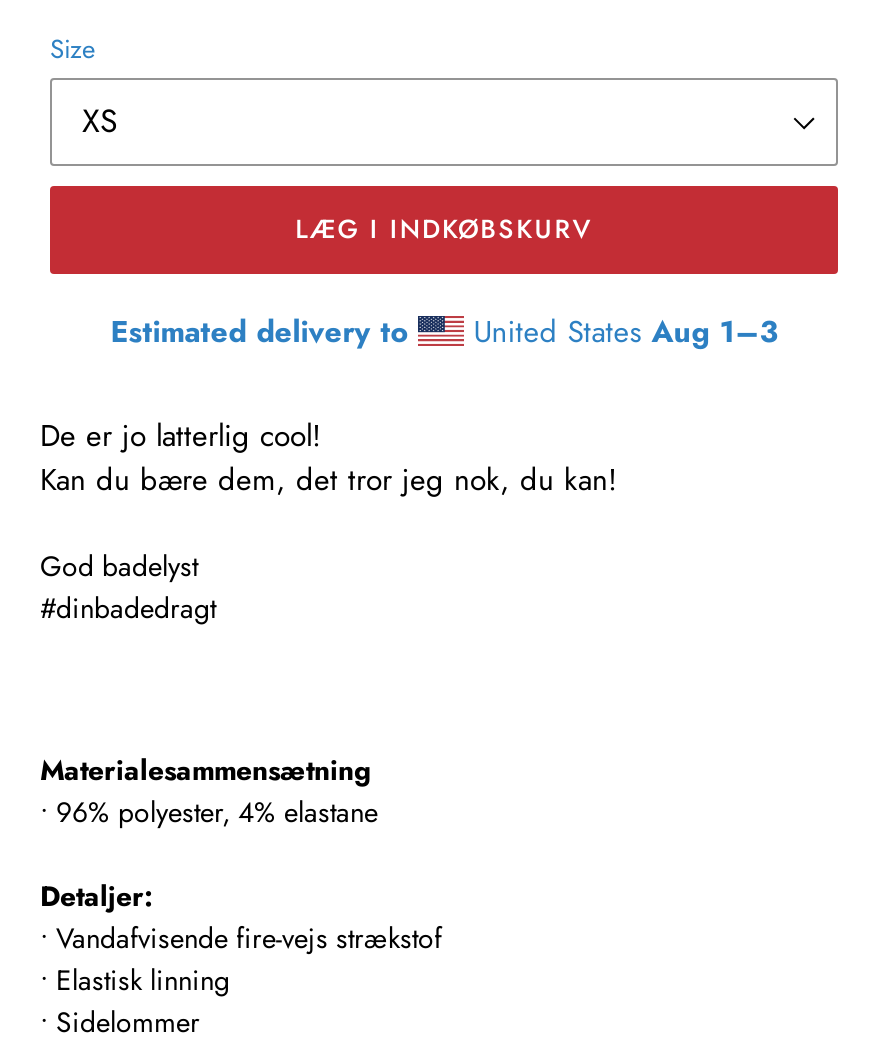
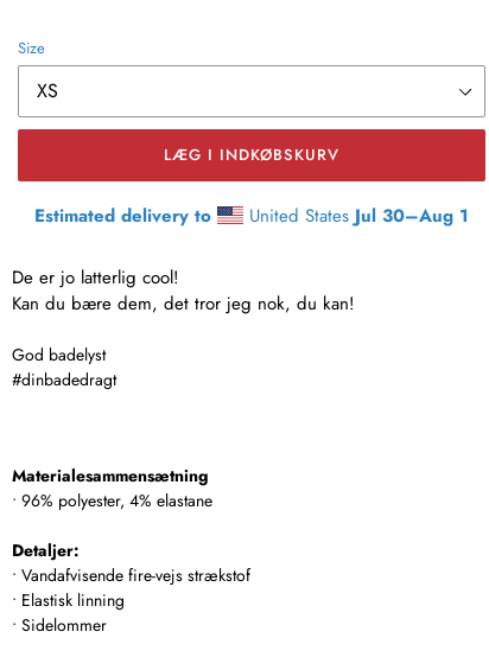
- United States Aug 1–3
+ United States Jul 30–Aug 1
